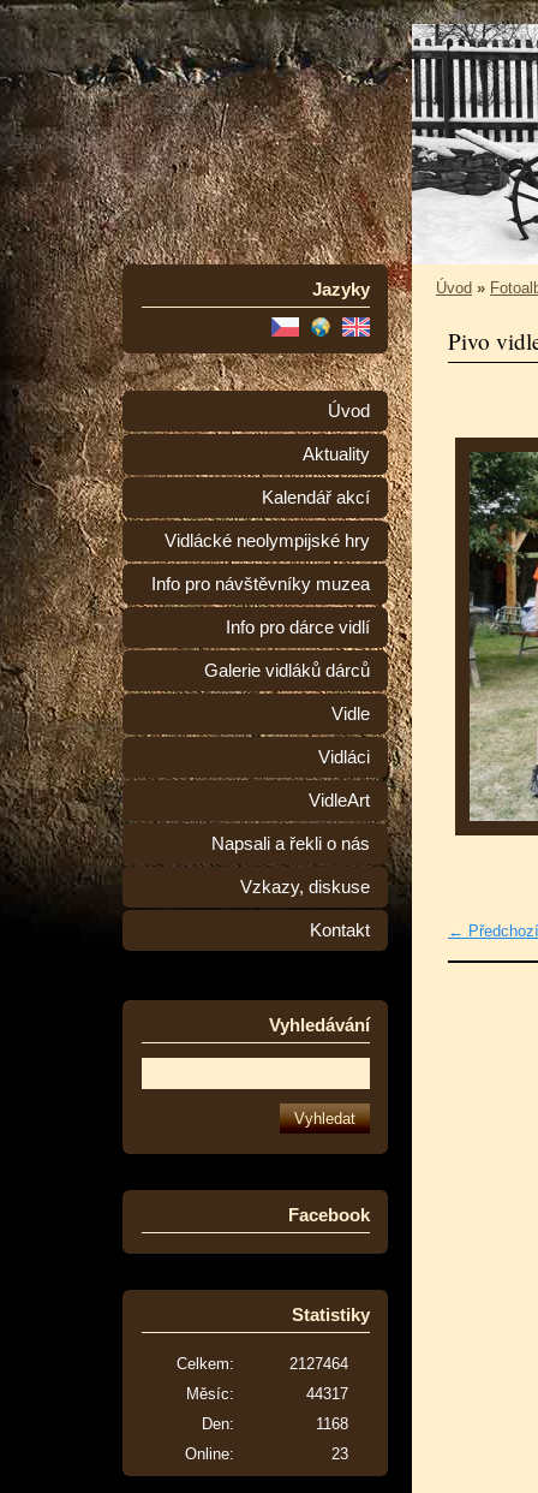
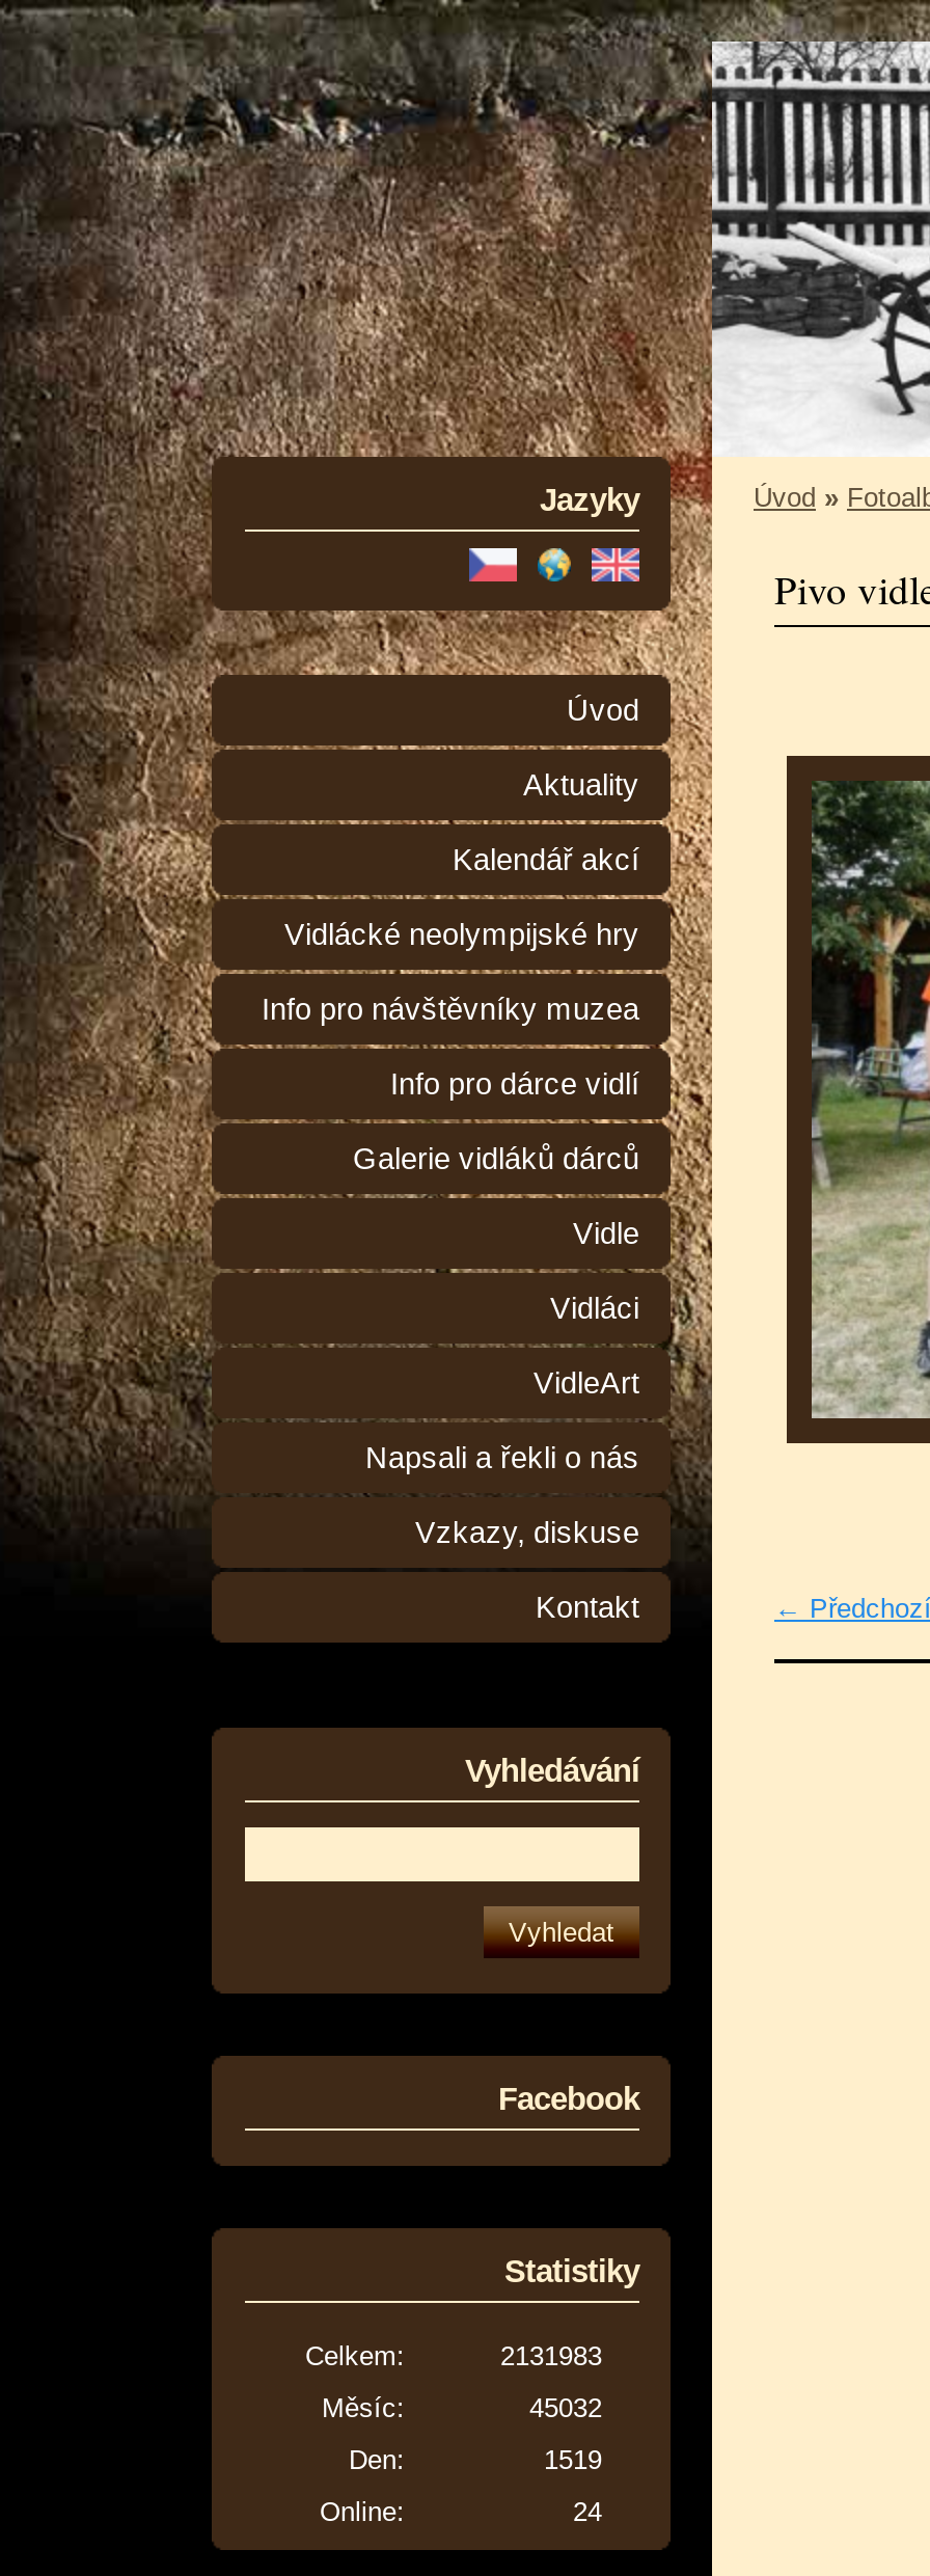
- 2127464
+ 2131983

- 44317
+ 45032

- 1168
+ 1519

- 23
+ 24
